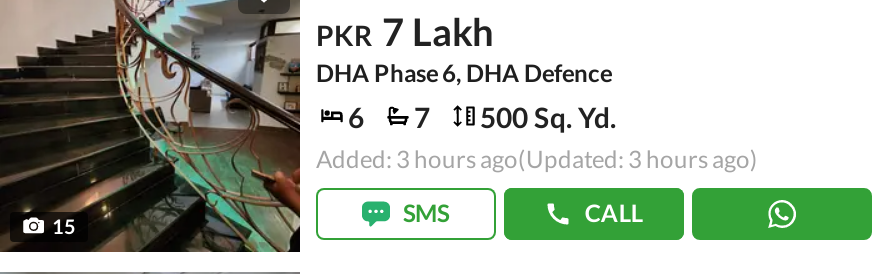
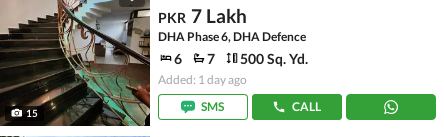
- Added: 3 hours ago(Updated: 3 hours ago)
+ Added: 1 day ago
